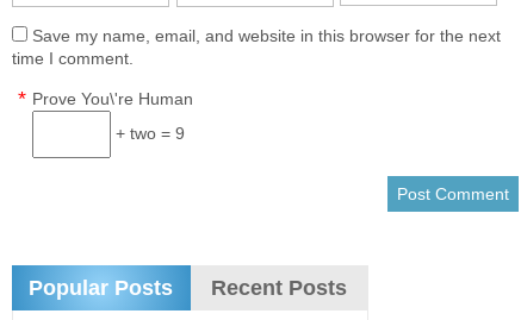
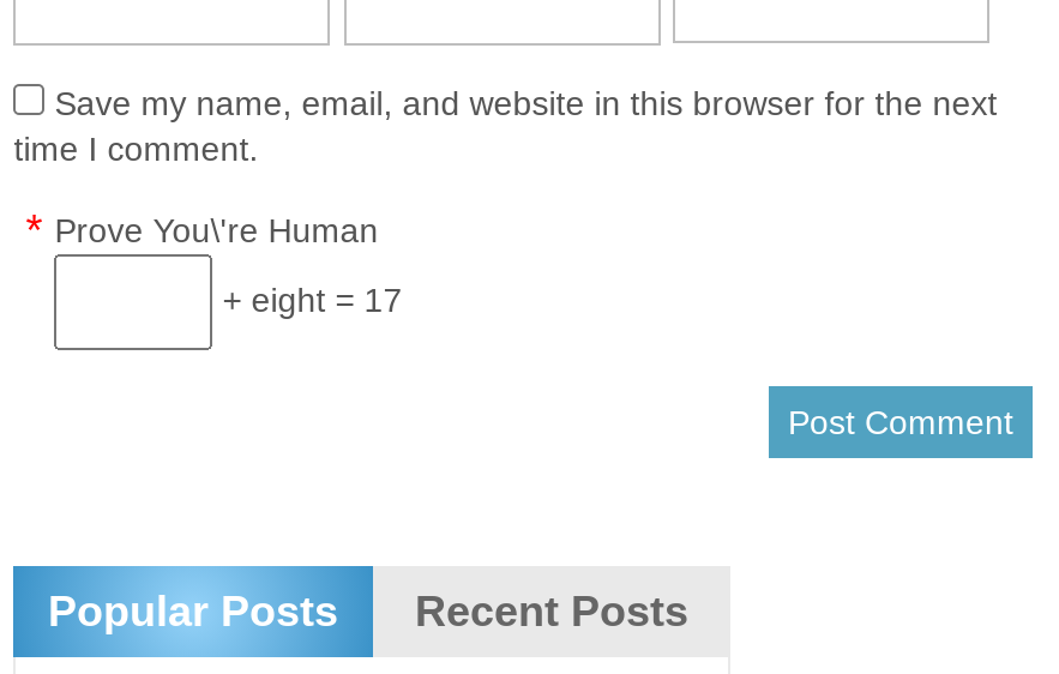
- + two = 9
+ + eight = 17
